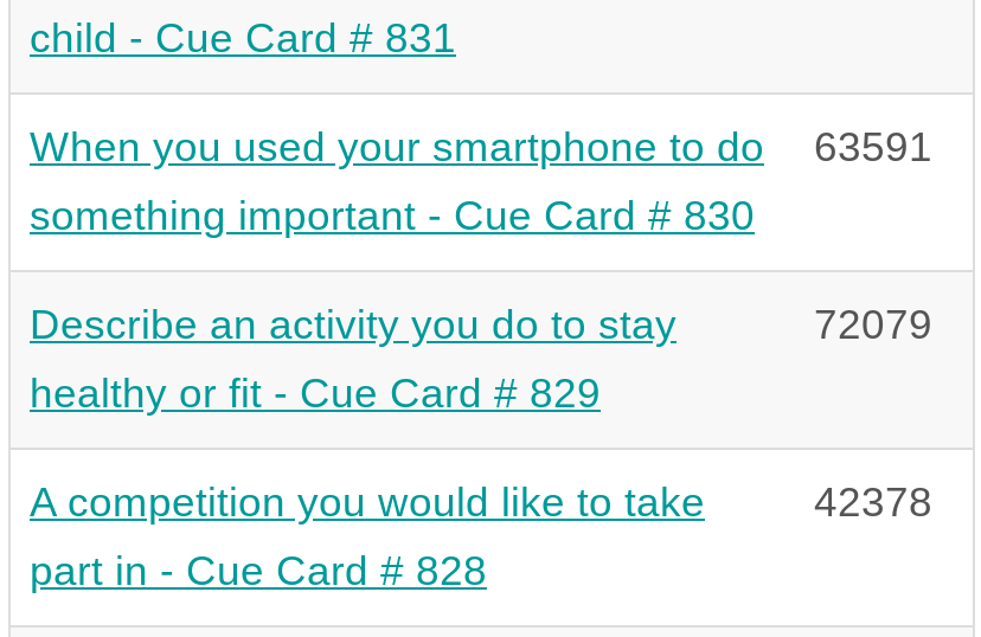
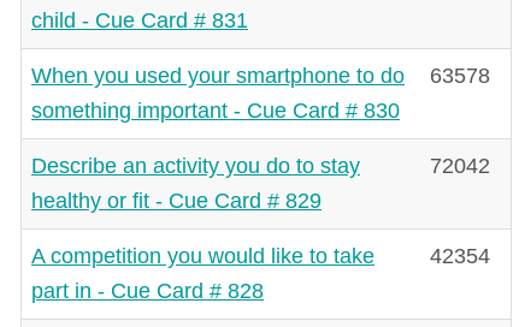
- When you used your smartphone to do 63591
+ When you used your smartphone to do 63578

- 72079
+ 72042

- 42378
+ 42354
